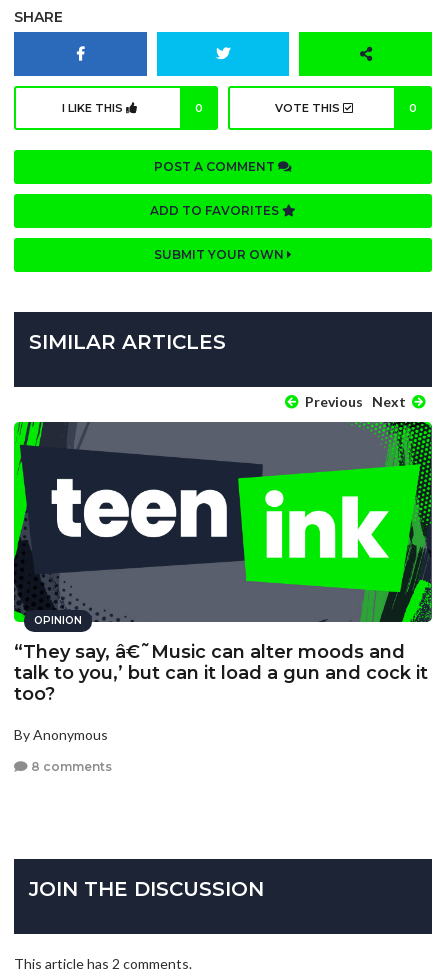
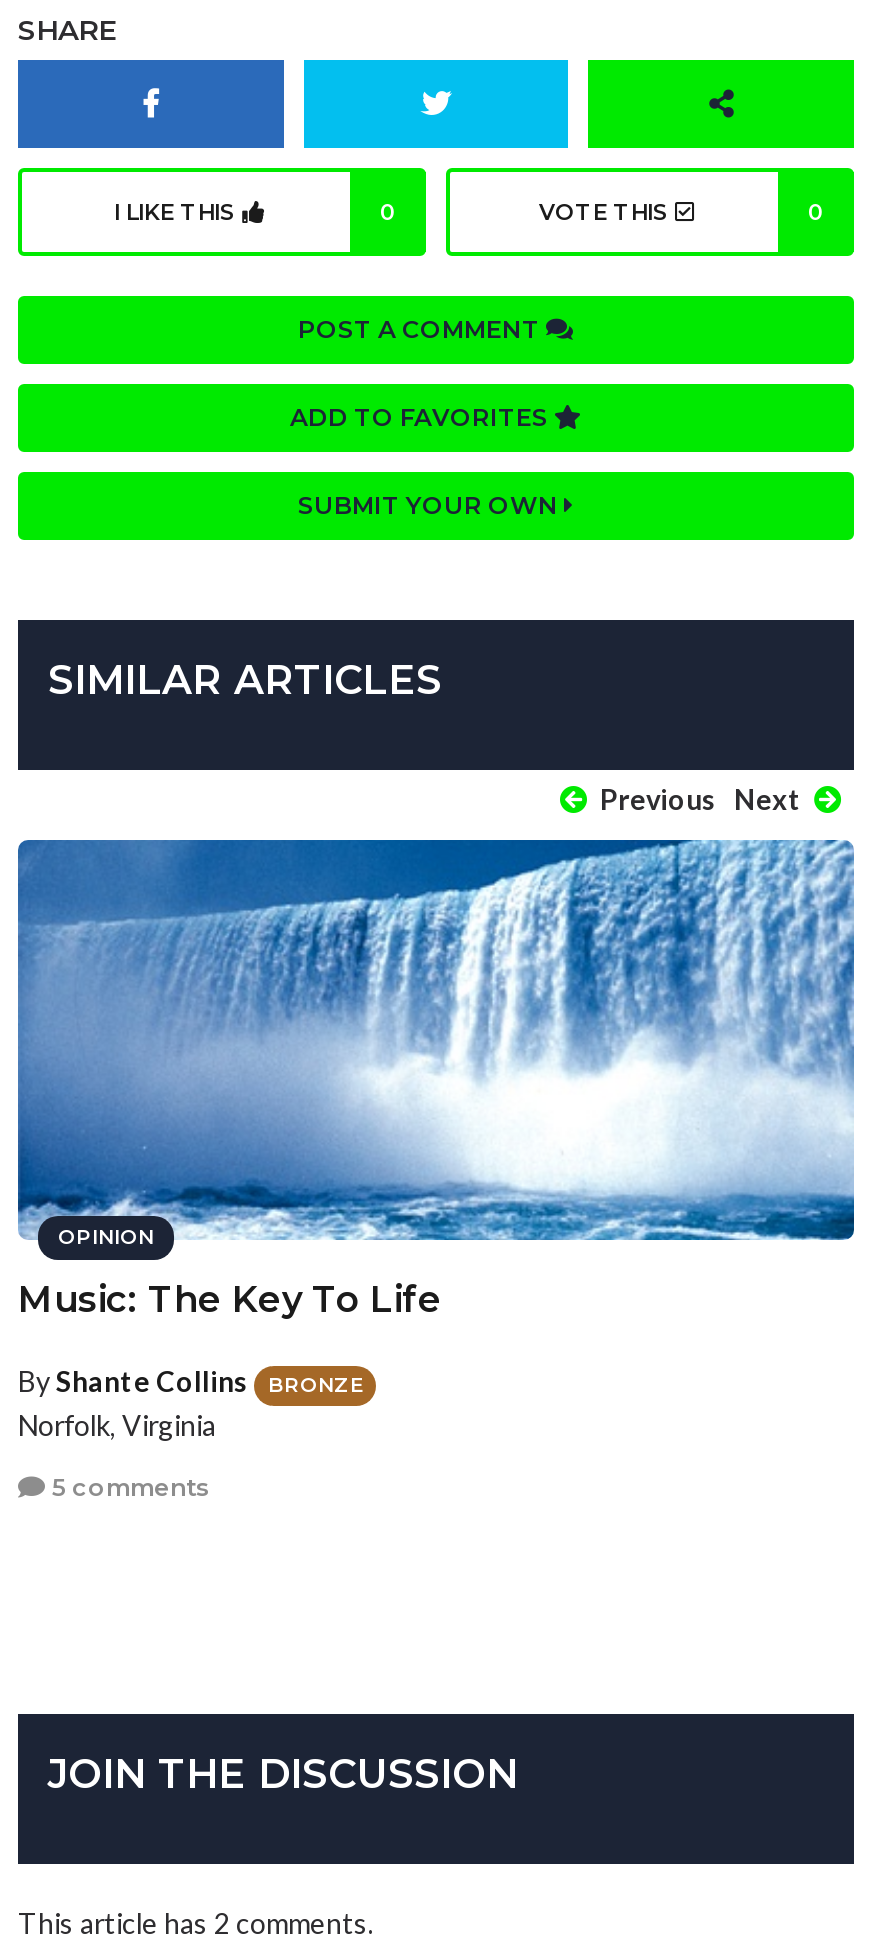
- [image]
- “They say, â€˜Music can alter moods and
- talk to you,’ but can it load a gun and cock it
- too?
+ [image]
+ Music: The Key To Life

- By Anonymous
+ By Shante Collins
+ BRONZE
+ Norfolk, Virginia

- 8 comments
+ 5 comments
